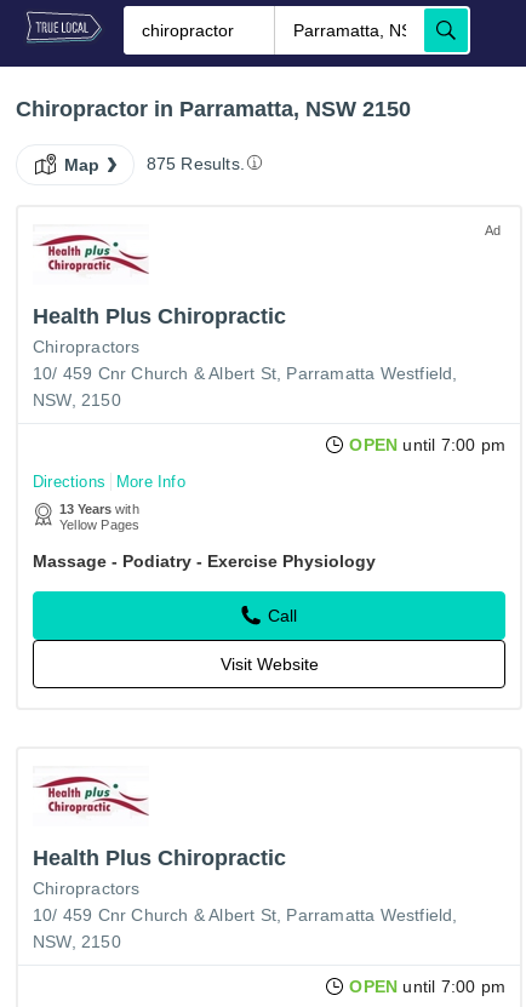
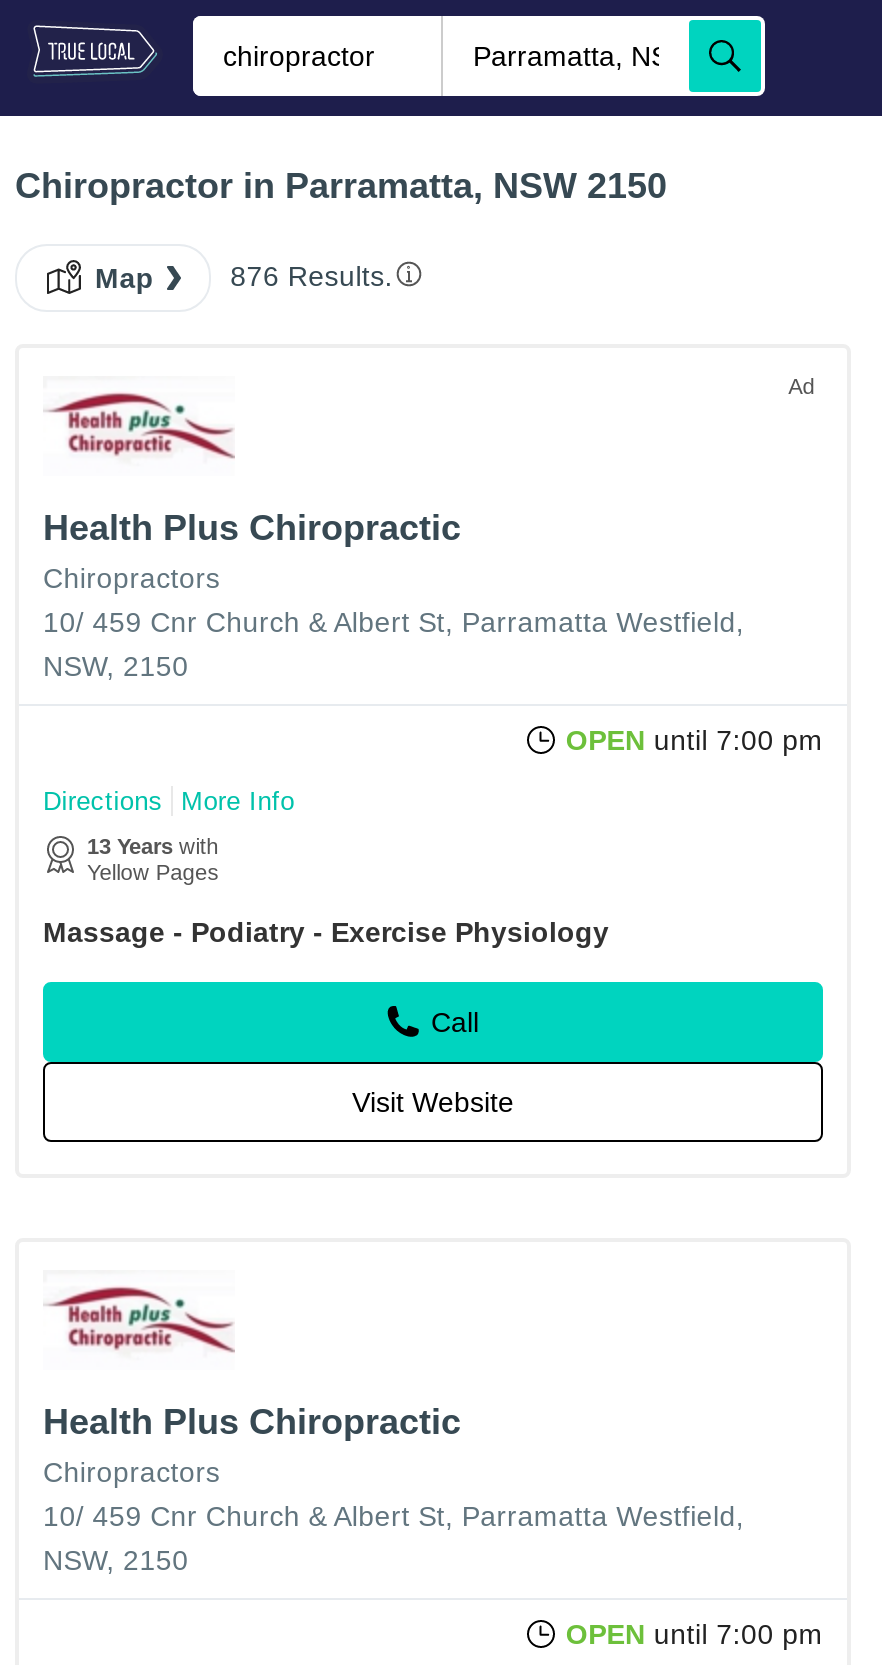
- 875 Results.
+ 876 Results.
